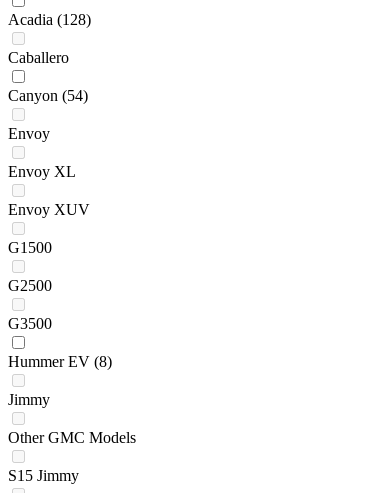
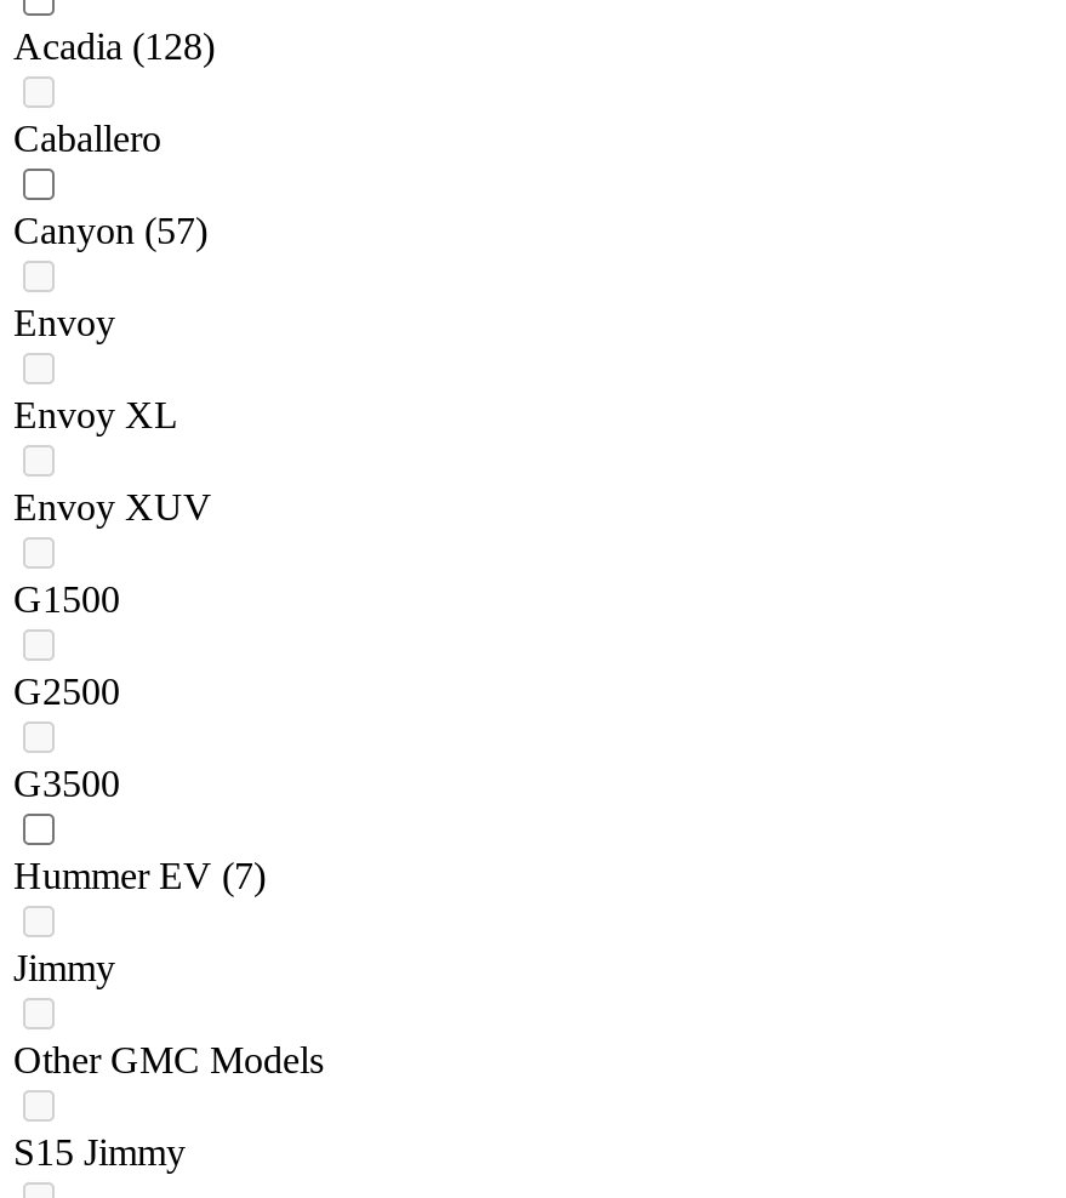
- Canyon (54)
+ Canyon (57)

- Hummer EV (8)
+ Hummer EV (7)
